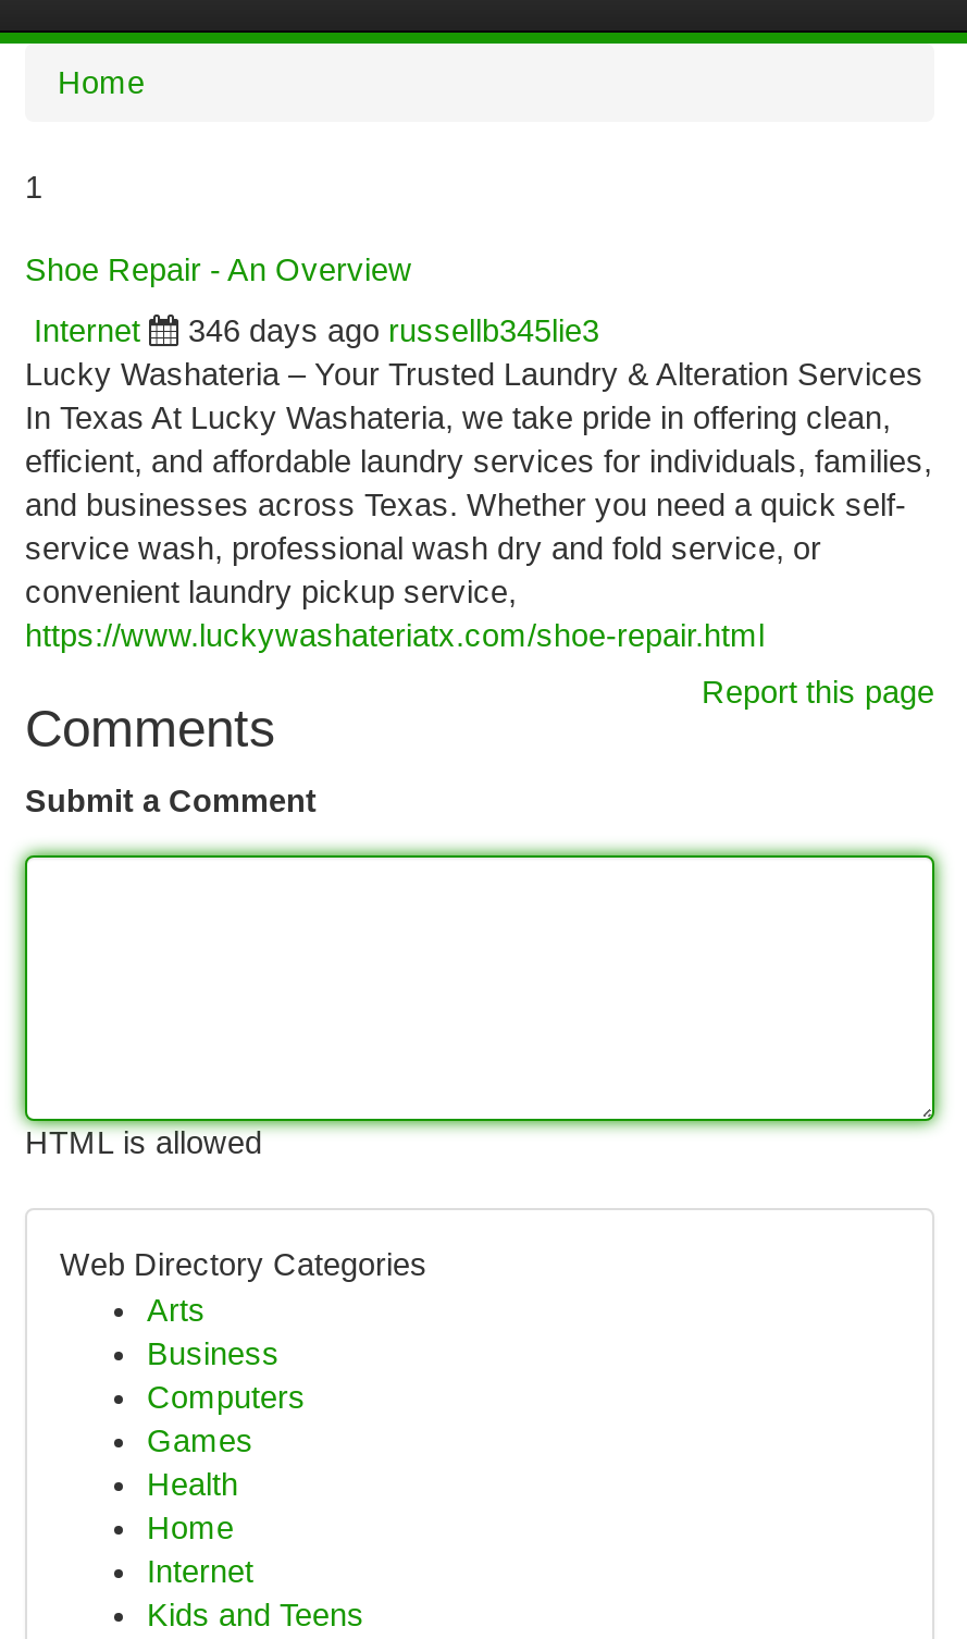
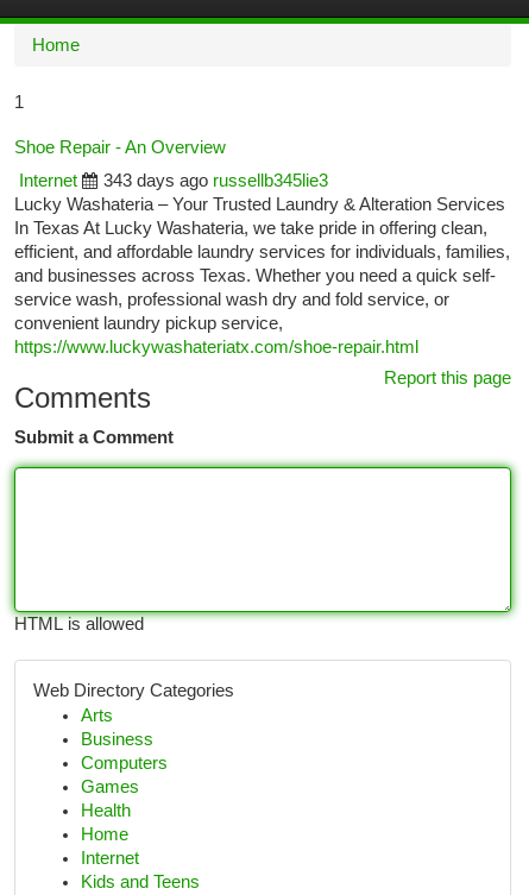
- 346 days ago russellb345lie3
+ 343 days ago russellb345lie3
